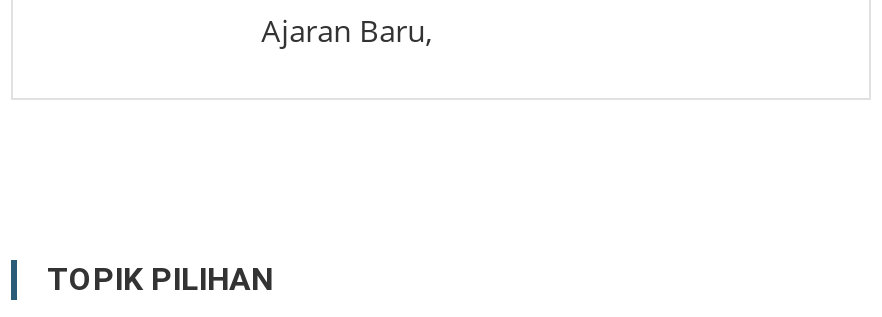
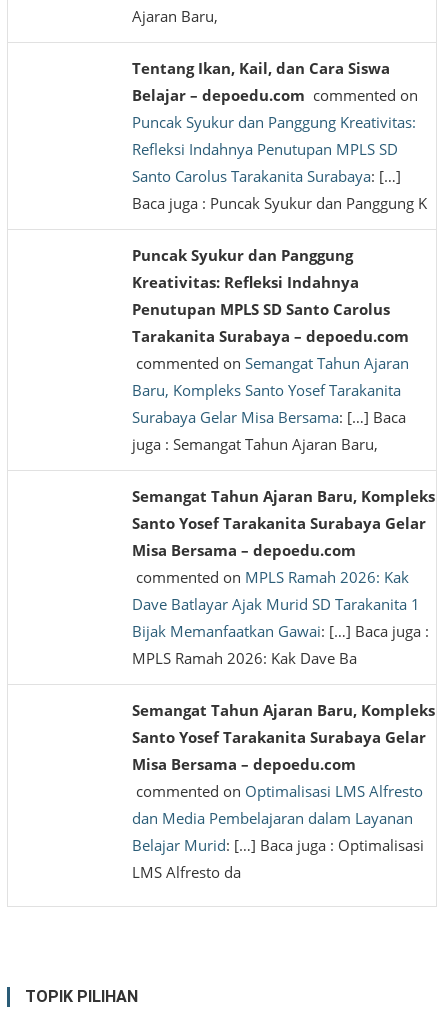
+ Tentang Ikan, Kail, dan Cara Siswa
+ Belajar – depoedu.com commented on
+ Puncak Syukur dan Panggung Kreativitas:
+ Refleksi Indahnya Penutupan MPLS SD
+ Santo Carolus Tarakanita Surabaya: […]
+ Baca juga : Puncak Syukur dan Panggung K
+ Puncak Syukur dan Panggung
+ Kreativitas: Refleksi Indahnya
+ Penutupan MPLS SD Santo Carolus
+ Tarakanita Surabaya – depoedu.com
+ commented on Semangat Tahun Ajaran
+ Baru, Kompleks Santo Yosef Tarakanita
+ Surabaya Gelar Misa Bersama: […] Baca
+ juga : Semangat Tahun Ajaran Baru,
+ Semangat Tahun Ajaran Baru, Kompleks
+ Santo Yosef Tarakanita Surabaya Gelar
+ Misa Bersama – depoedu.com
+ commented on MPLS Ramah 2026: Kak
+ Dave Batlayar Ajak Murid SD Tarakanita 1
+ Bijak Memanfaatkan Gawai: […] Baca juga :
+ MPLS Ramah 2026: Kak Dave Ba
+ Semangat Tahun Ajaran Baru, Kompleks
+ Santo Yosef Tarakanita Surabaya Gelar
+ Misa Bersama – depoedu.com
+ commented on Optimalisasi LMS Alfresto
+ dan Media Pembelajaran dalam Layanan
+ Belajar Murid: […] Baca juga : Optimalisasi
+ LMS Alfresto da
